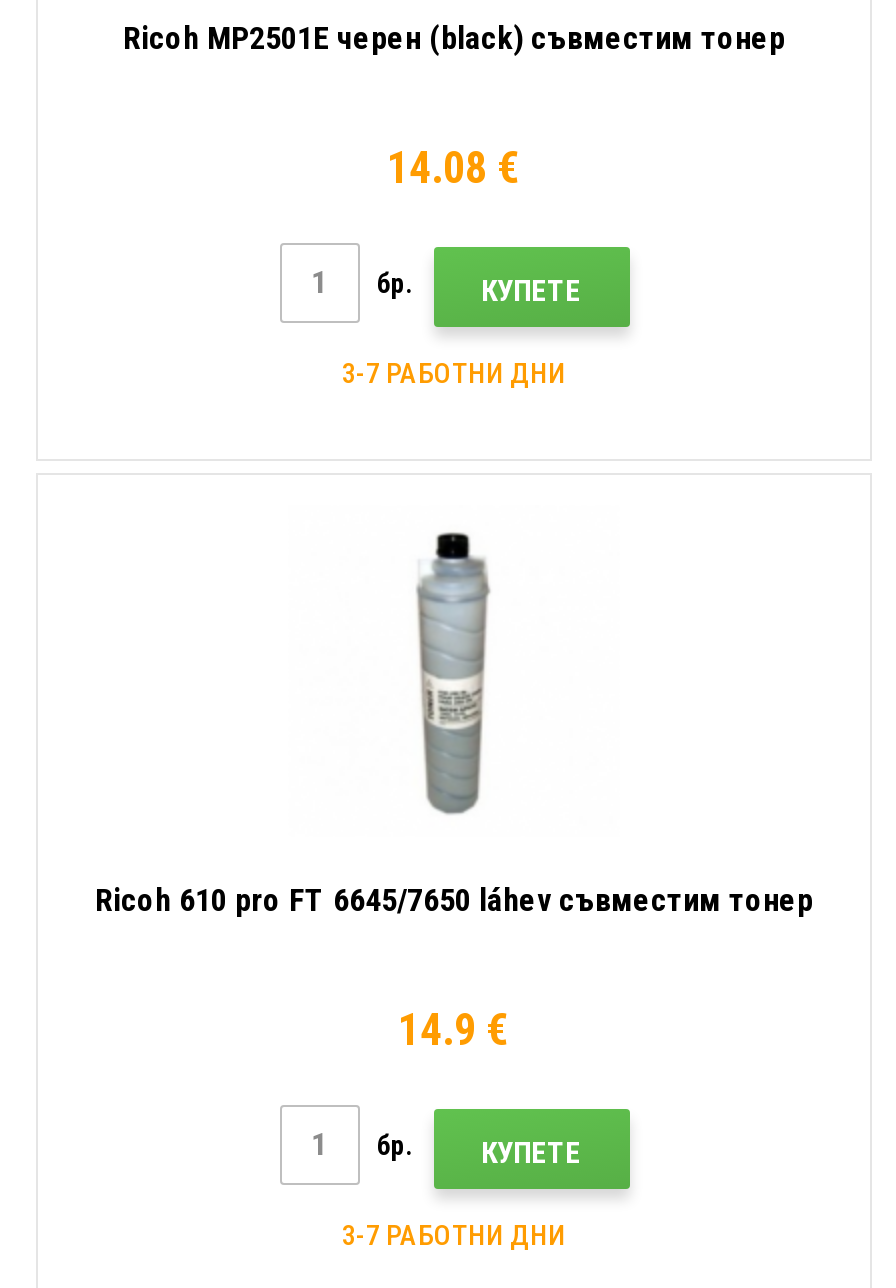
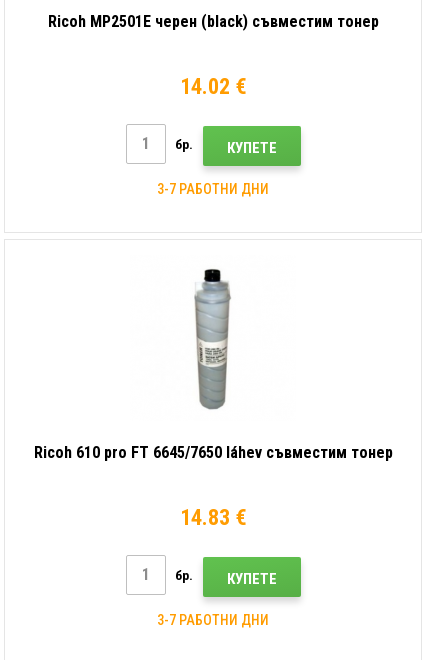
- 14.08 €
+ 14.02 €

- 14.9 €
+ 14.83 €
